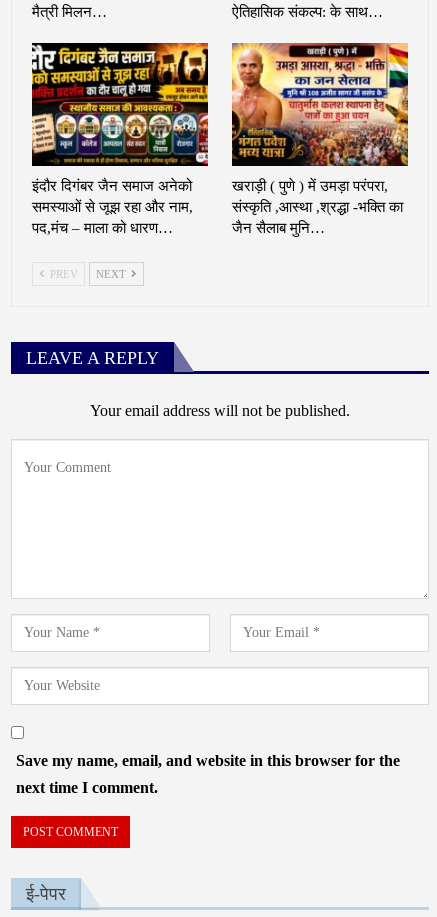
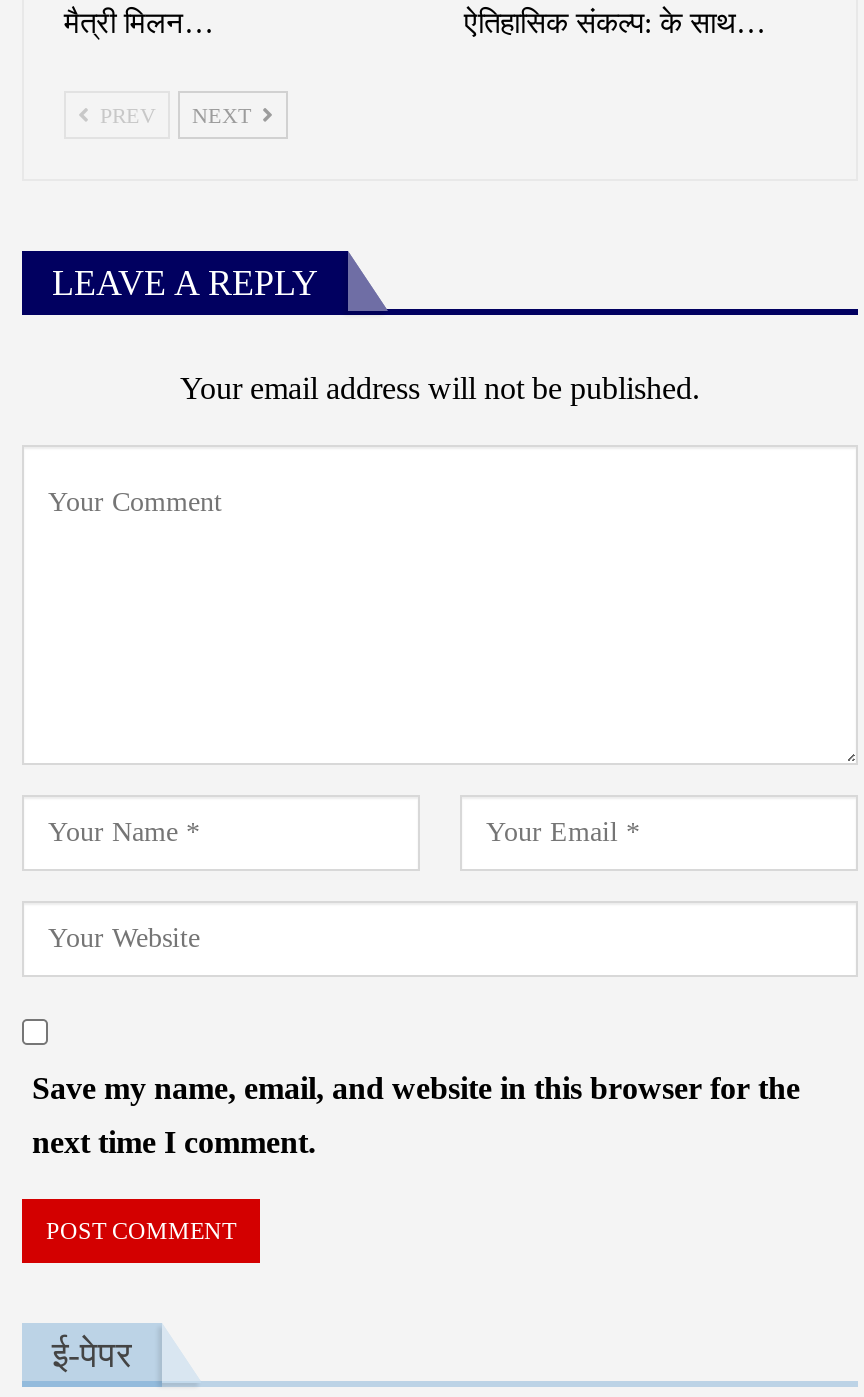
- [image]
- इंदौर दिगंबर जैन समाज अनेको
- समस्याओं से जूझ रहा और नाम,
- पद,मंच – माला को धारण…

- [image]
- खराड़ी ( पुणे ) में उमड़ा परंपरा,
- संस्कृति ,आस्था ,श्रद्धा -भक्ति का
- जैन सैलाब मुनि…
